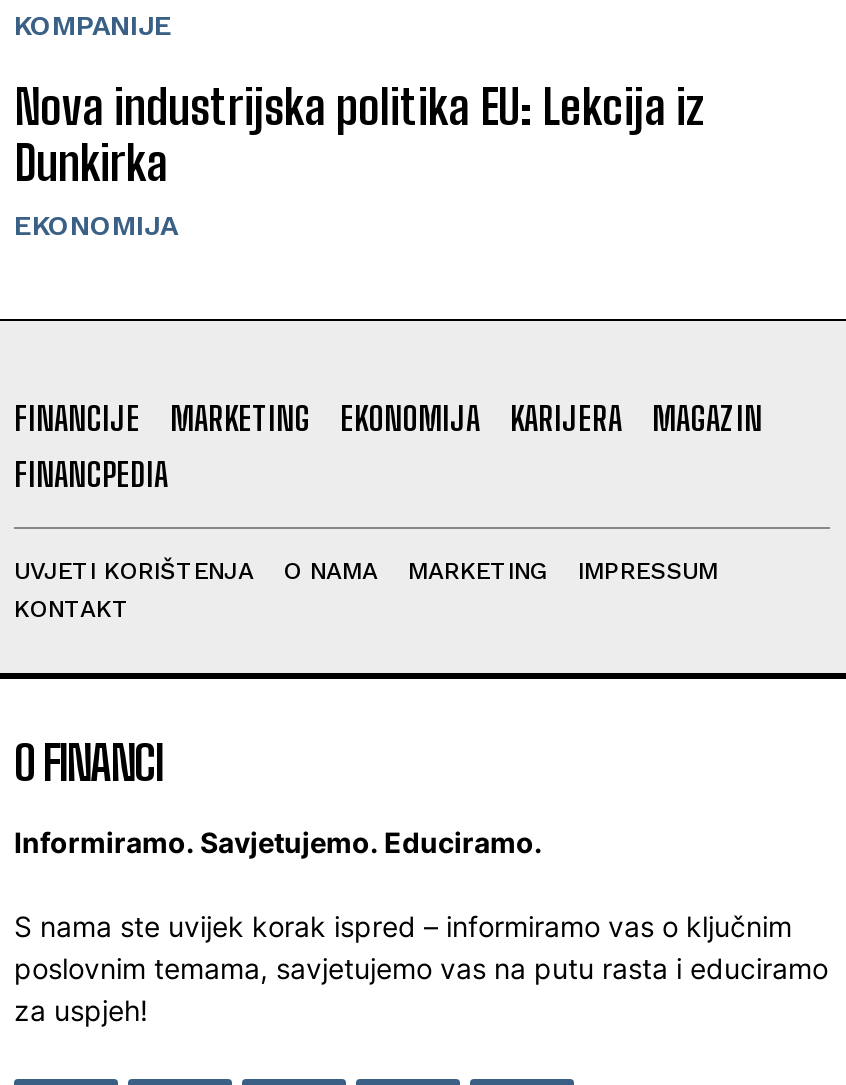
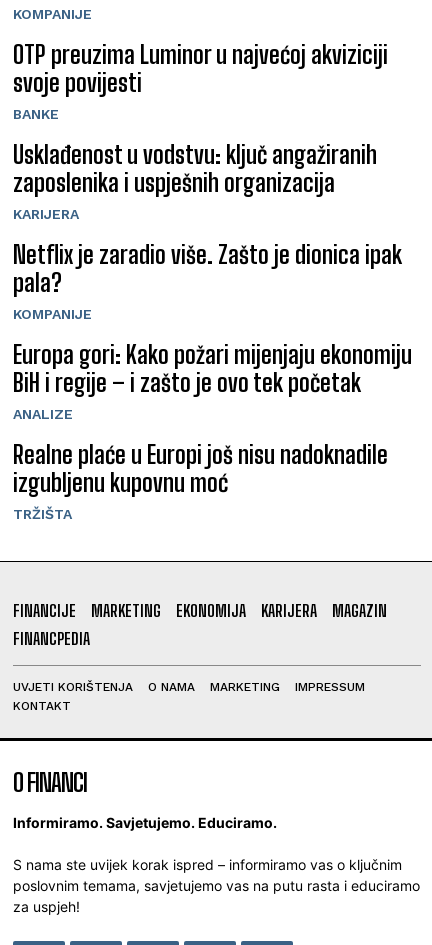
- Nova industrijska politika EU: Lekcija iz
- Dunkirka
- EKONOMIJA
+ OTP preuzima Luminor u najvećoj akviziciji
+ svoje povijesti
+ BANKE
+ Usklađenost u vodstvu: ključ angažiranih
+ zaposlenika i uspješnih organizacija
+ KARIJERA
+ Netflix je zaradio više. Zašto je dionica ipak
+ pala?
+ KOMPANIJE
+ Europa gori: Kako požari mijenjaju ekonomiju
+ BiH i regije – i zašto je ovo tek početak
+ ANALIZE
+ Realne plaće u Europi još nisu nadoknadile
+ izgubljenu kupovnu moć
+ TRŽIŠTA
